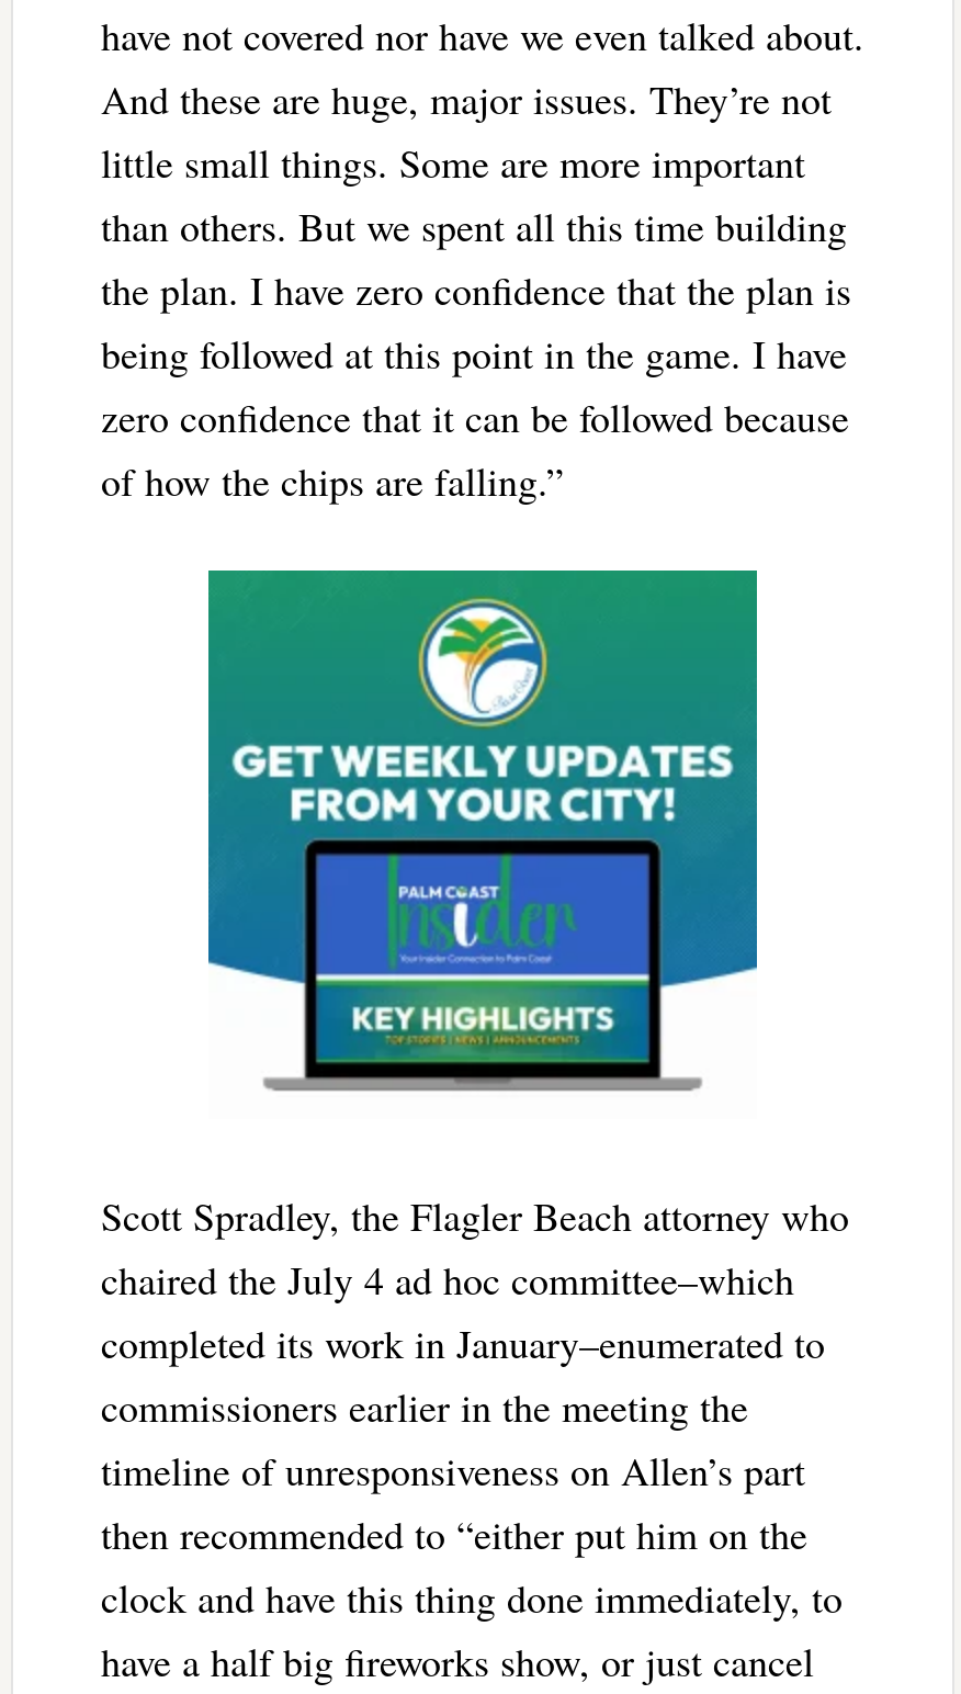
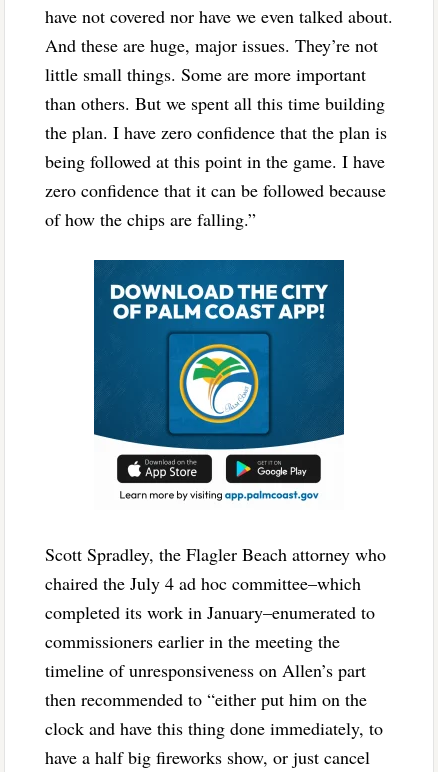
- [image]
+ [image]
